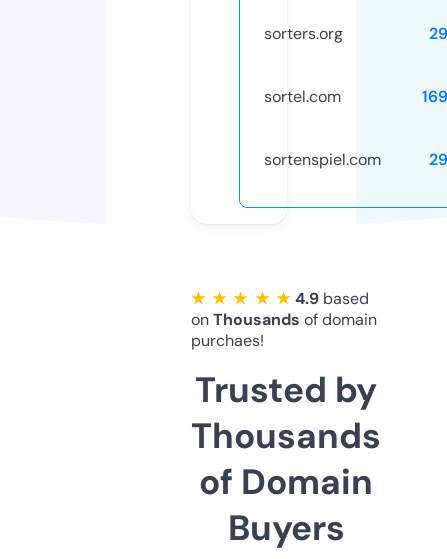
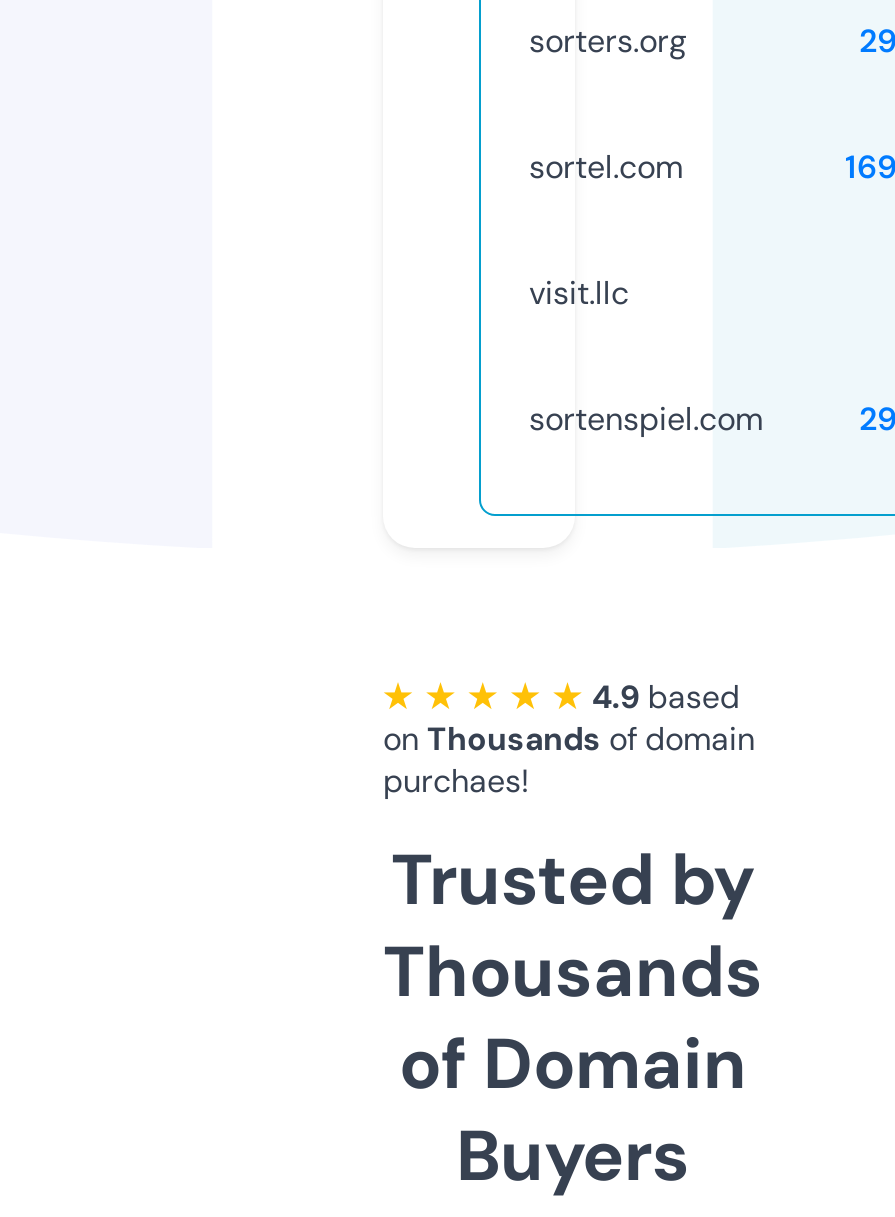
+ visit.llc
